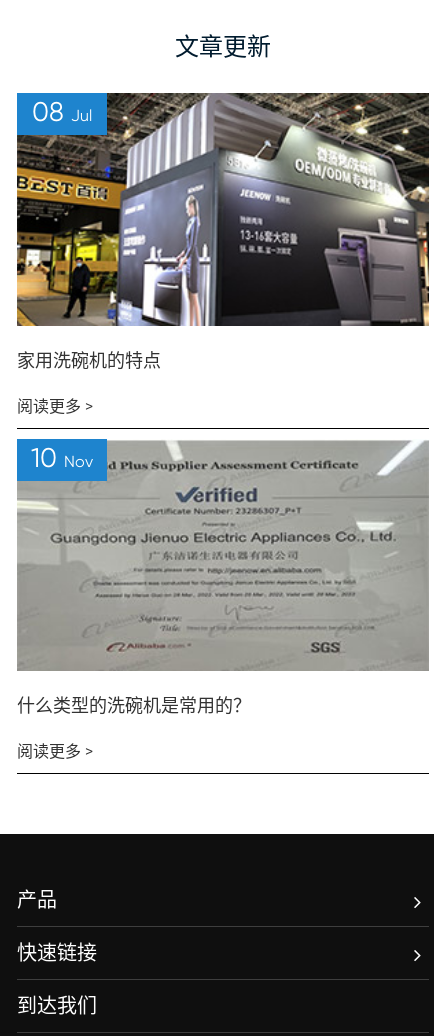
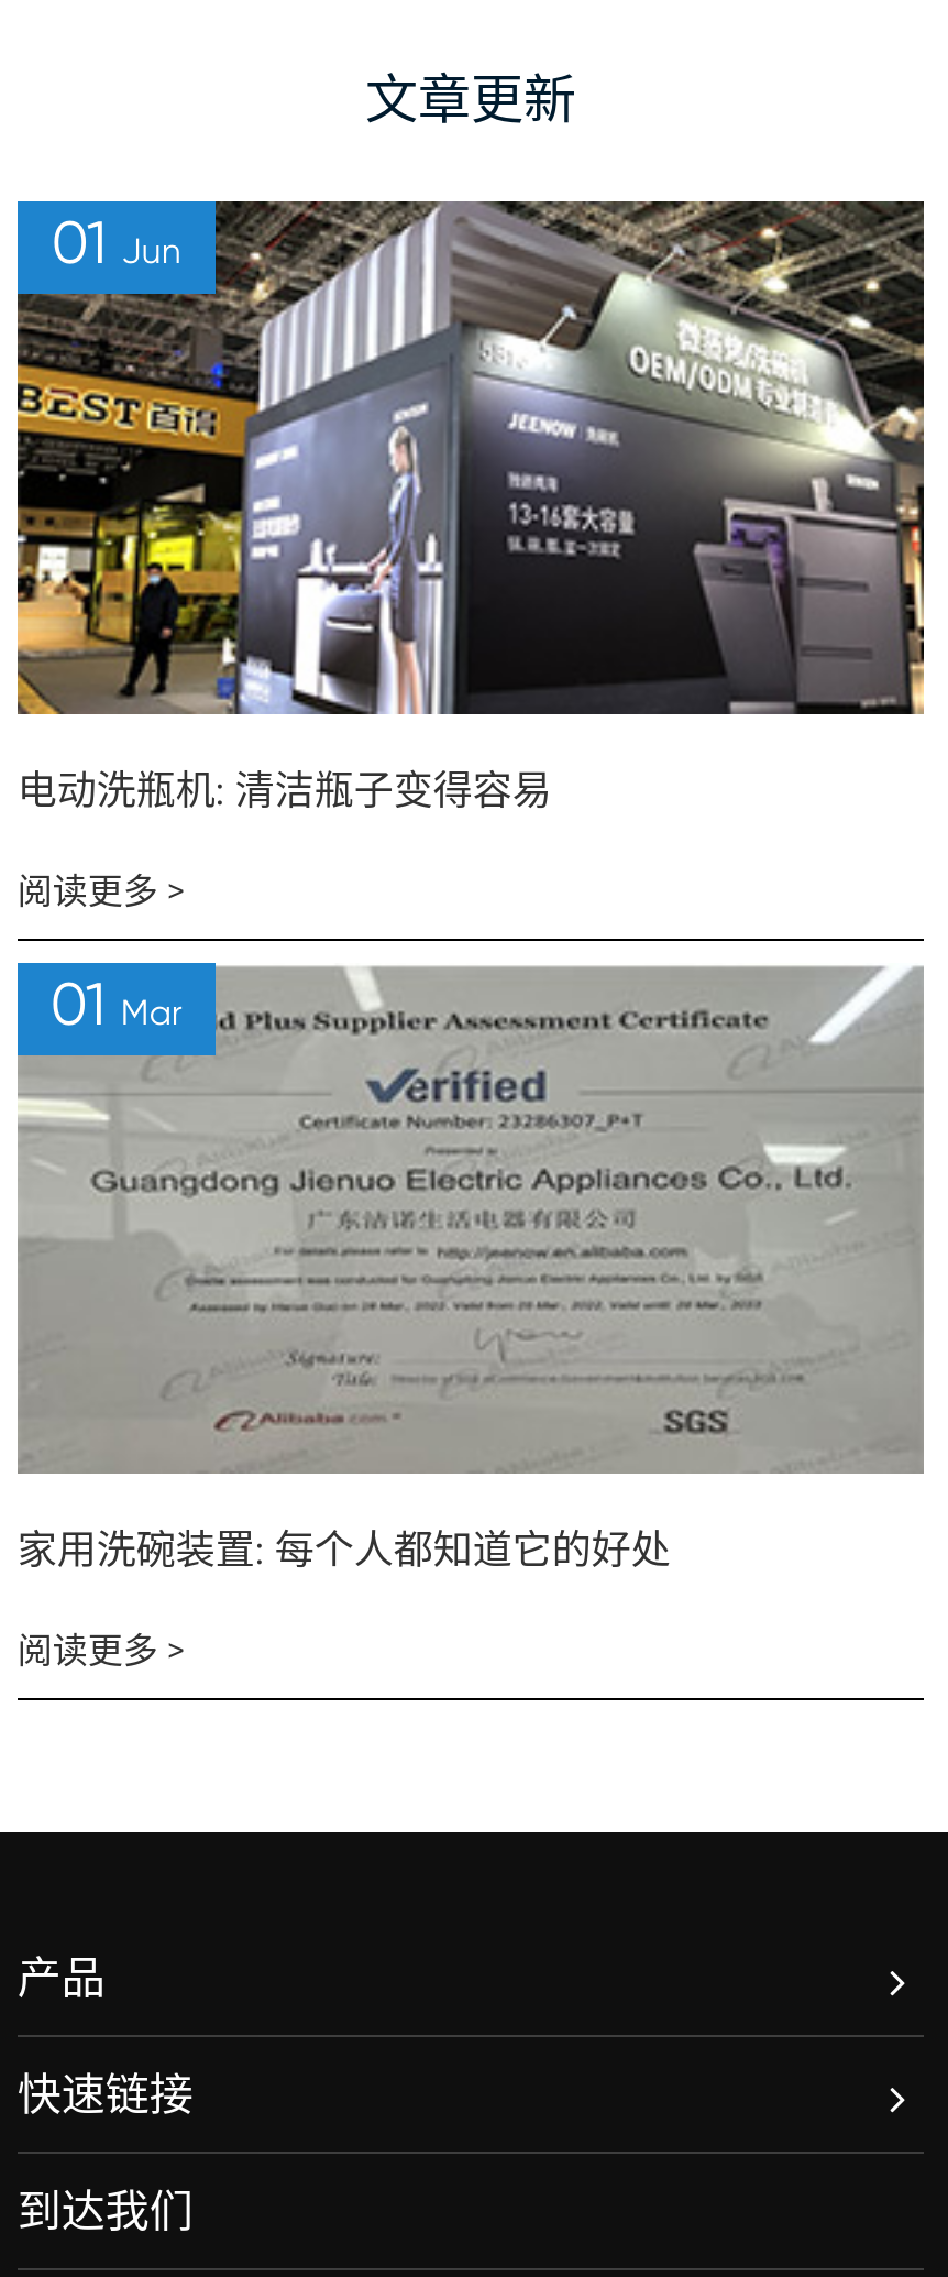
- 08 Jul
+ 01 Jun

- 家用洗碗机的特点
+ 电动洗瓶机: 清洁瓶子变得容易

- 10 Nov
+ 01 Mar

- 什么类型的洗碗机是常用的？
+ 家用洗碗装置: 每个人都知道它的好处
